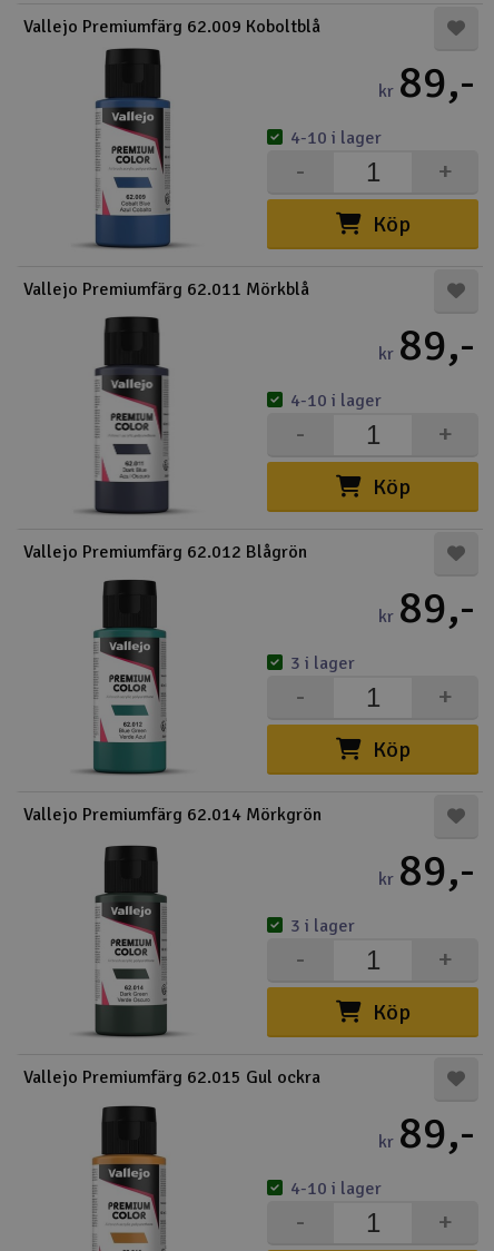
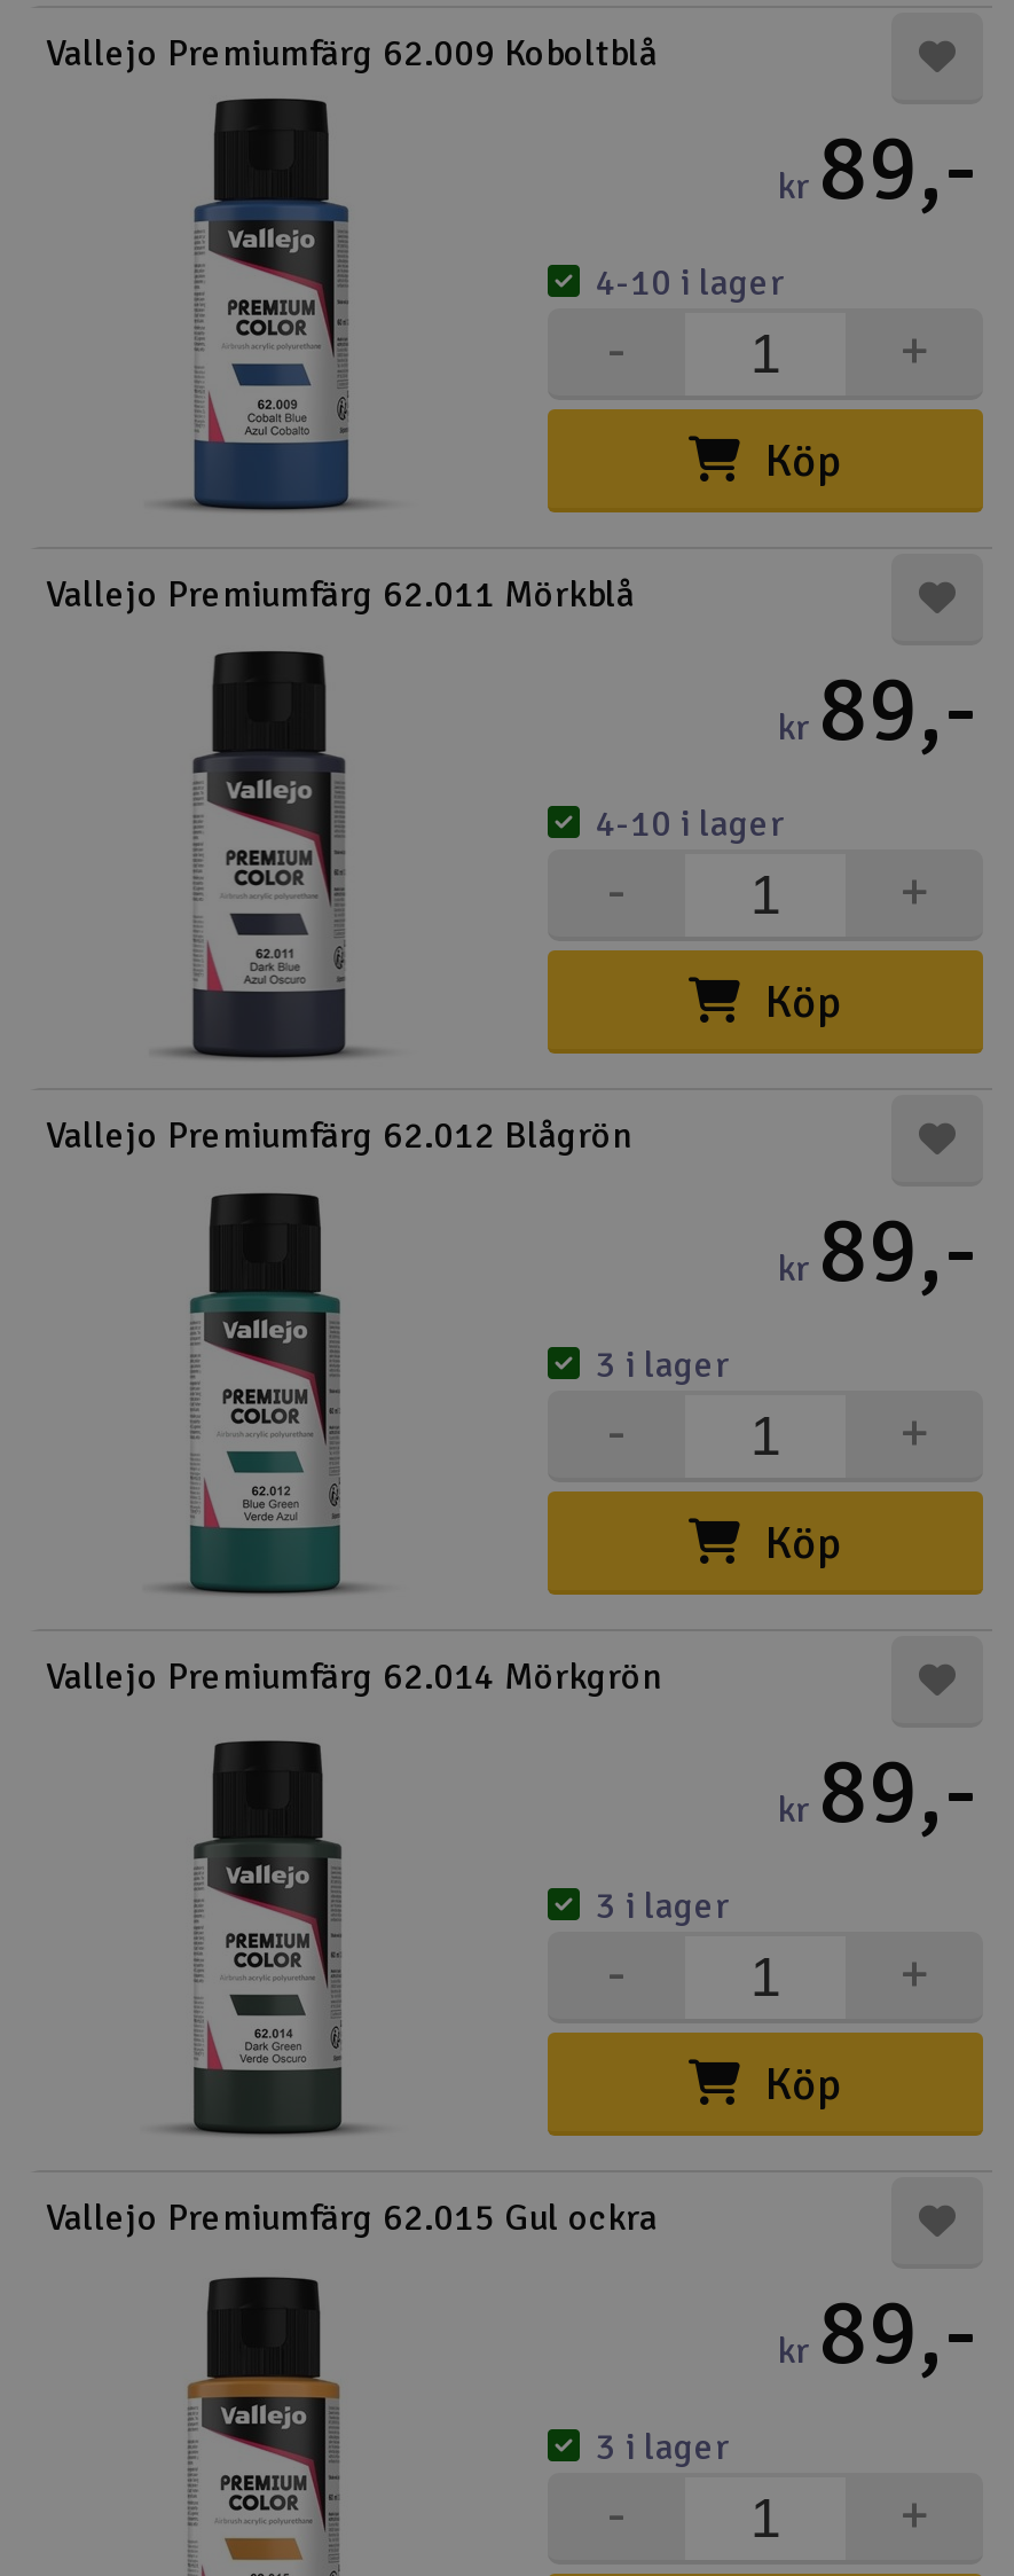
- 4-10 i lager
+ 3 i lager
